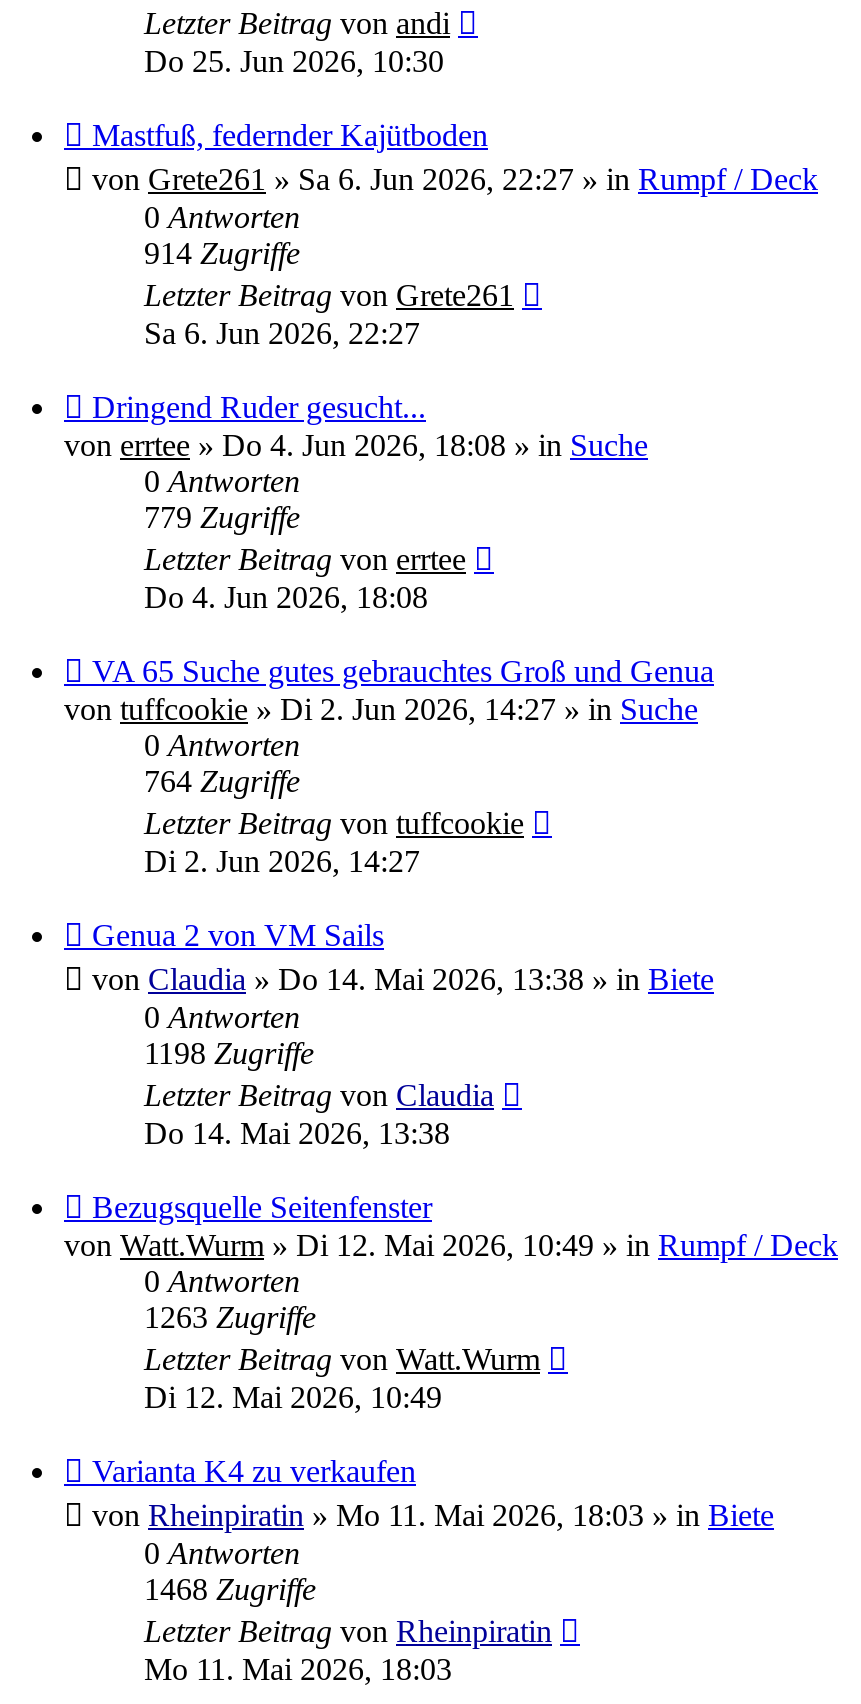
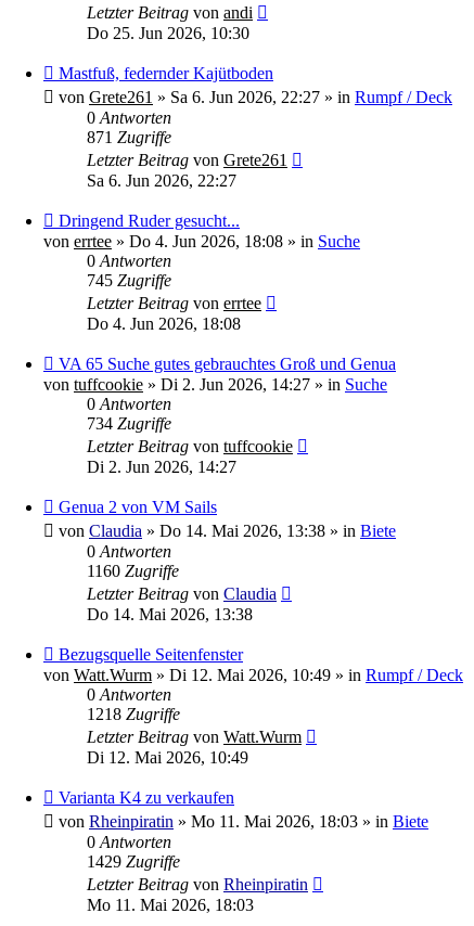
- 914 Zugriffe
+ 871 Zugriffe

- 779 Zugriffe
+ 745 Zugriffe

- 764 Zugriffe
+ 734 Zugriffe

- 1198 Zugriffe
+ 1160 Zugriffe

- 1263 Zugriffe
+ 1218 Zugriffe

- 1468 Zugriffe
+ 1429 Zugriffe
